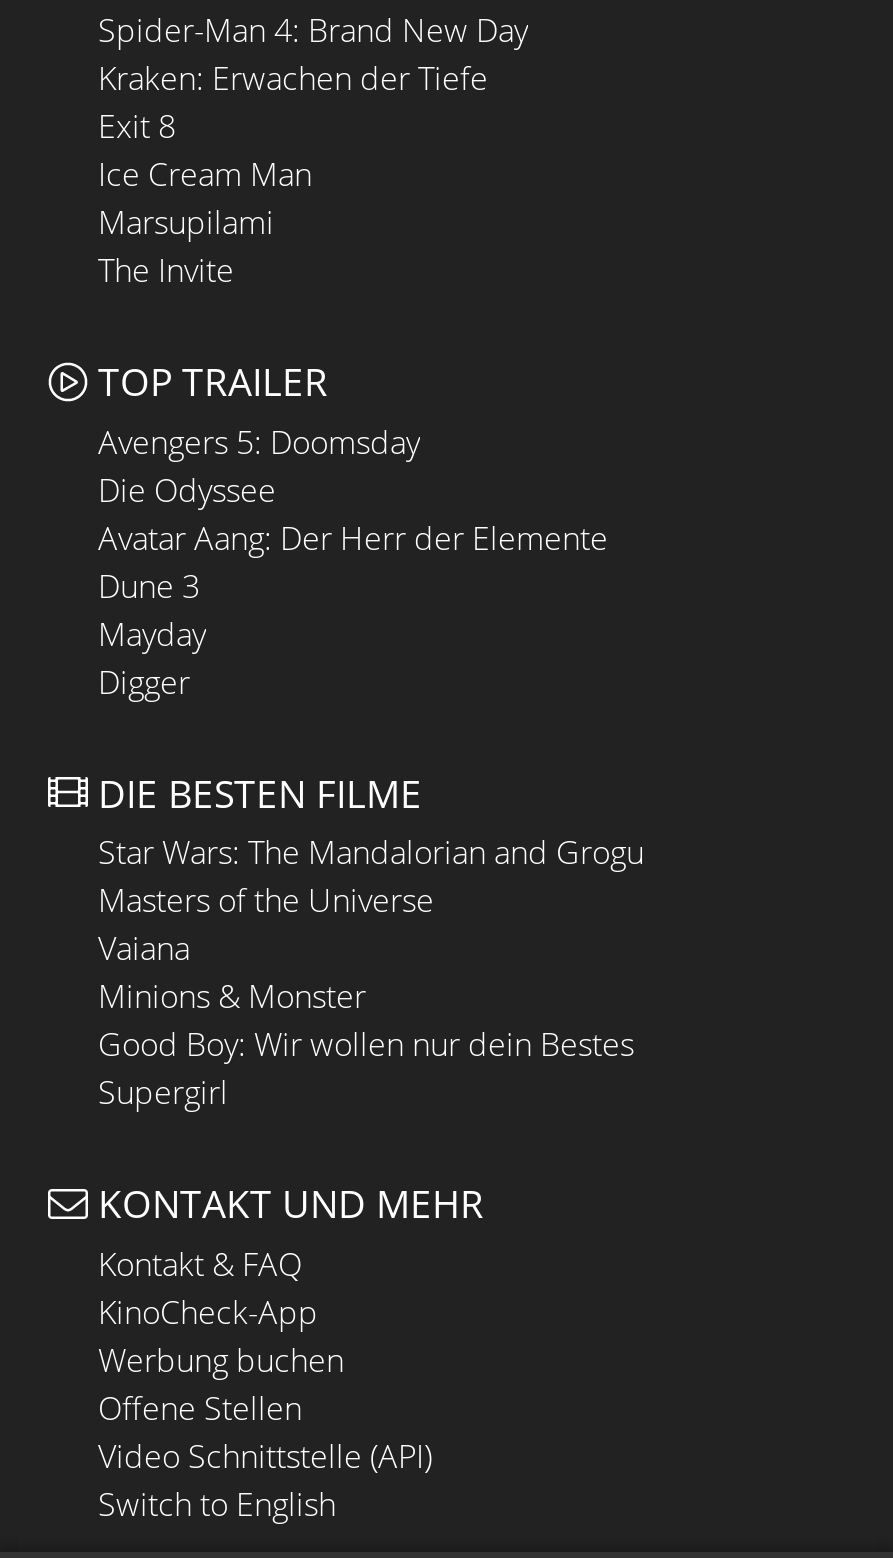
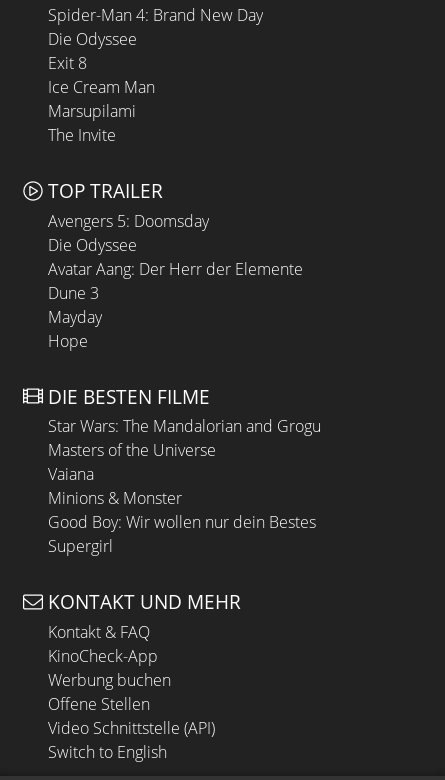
- Kraken: Erwachen der Tiefe
+ Die Odyssee

- Digger
+ Hope
